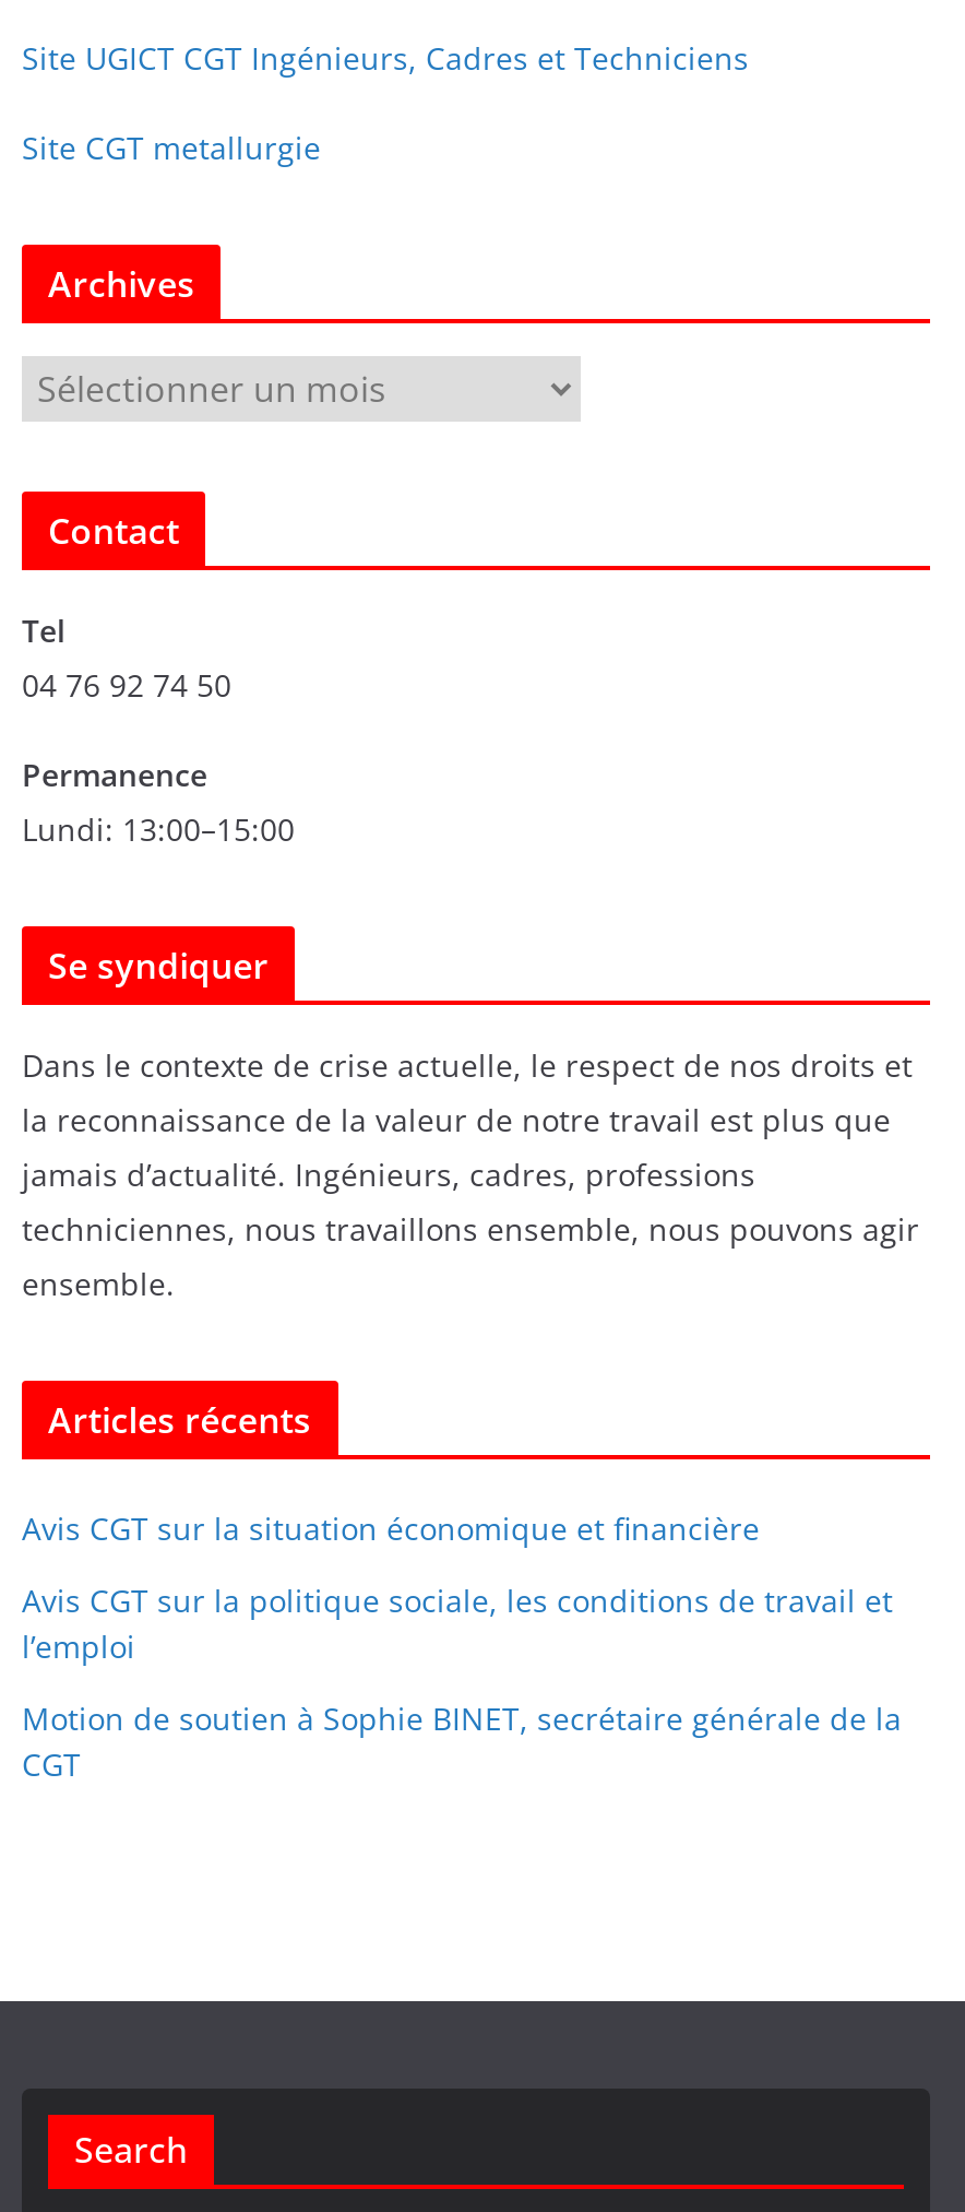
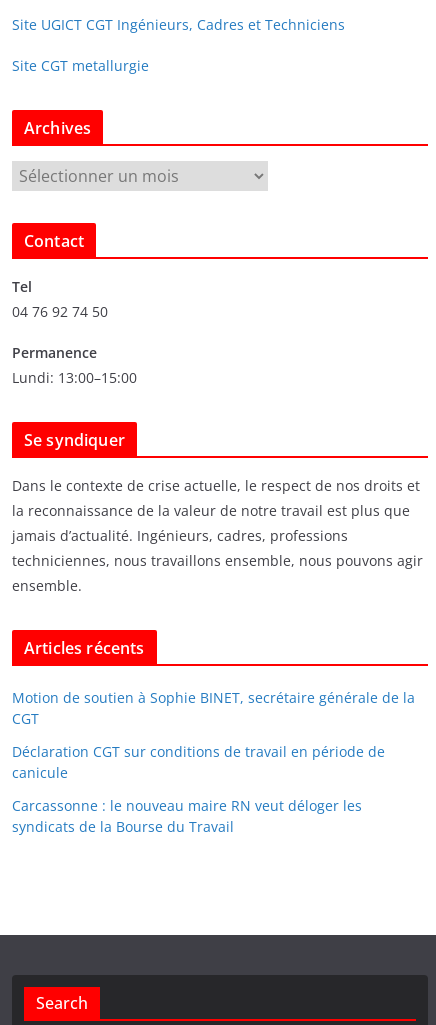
- Avis CGT sur la situation économique et financière
- Avis CGT sur la politique sociale, les conditions de travail et
- l’emploi

moved up: Motion de soutien à Sophie BINET, secrétaire générale de la | CGT

+ Déclaration CGT sur conditions de travail en période de
+ canicule
+ Carcassonne : le nouveau maire RN veut déloger les
+ syndicats de la Bourse du Travail
